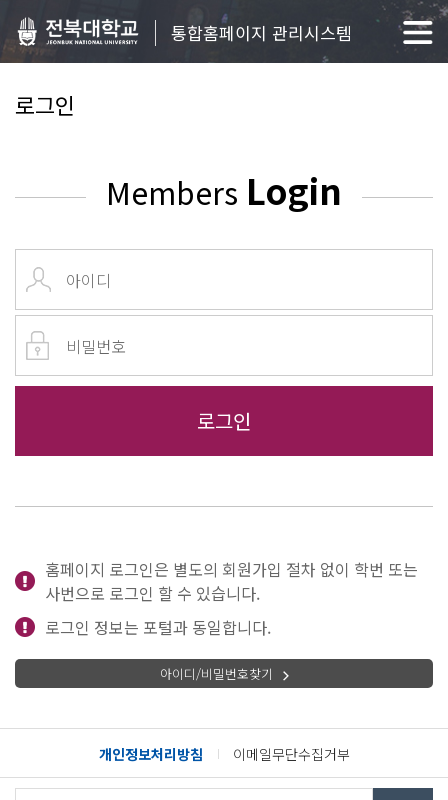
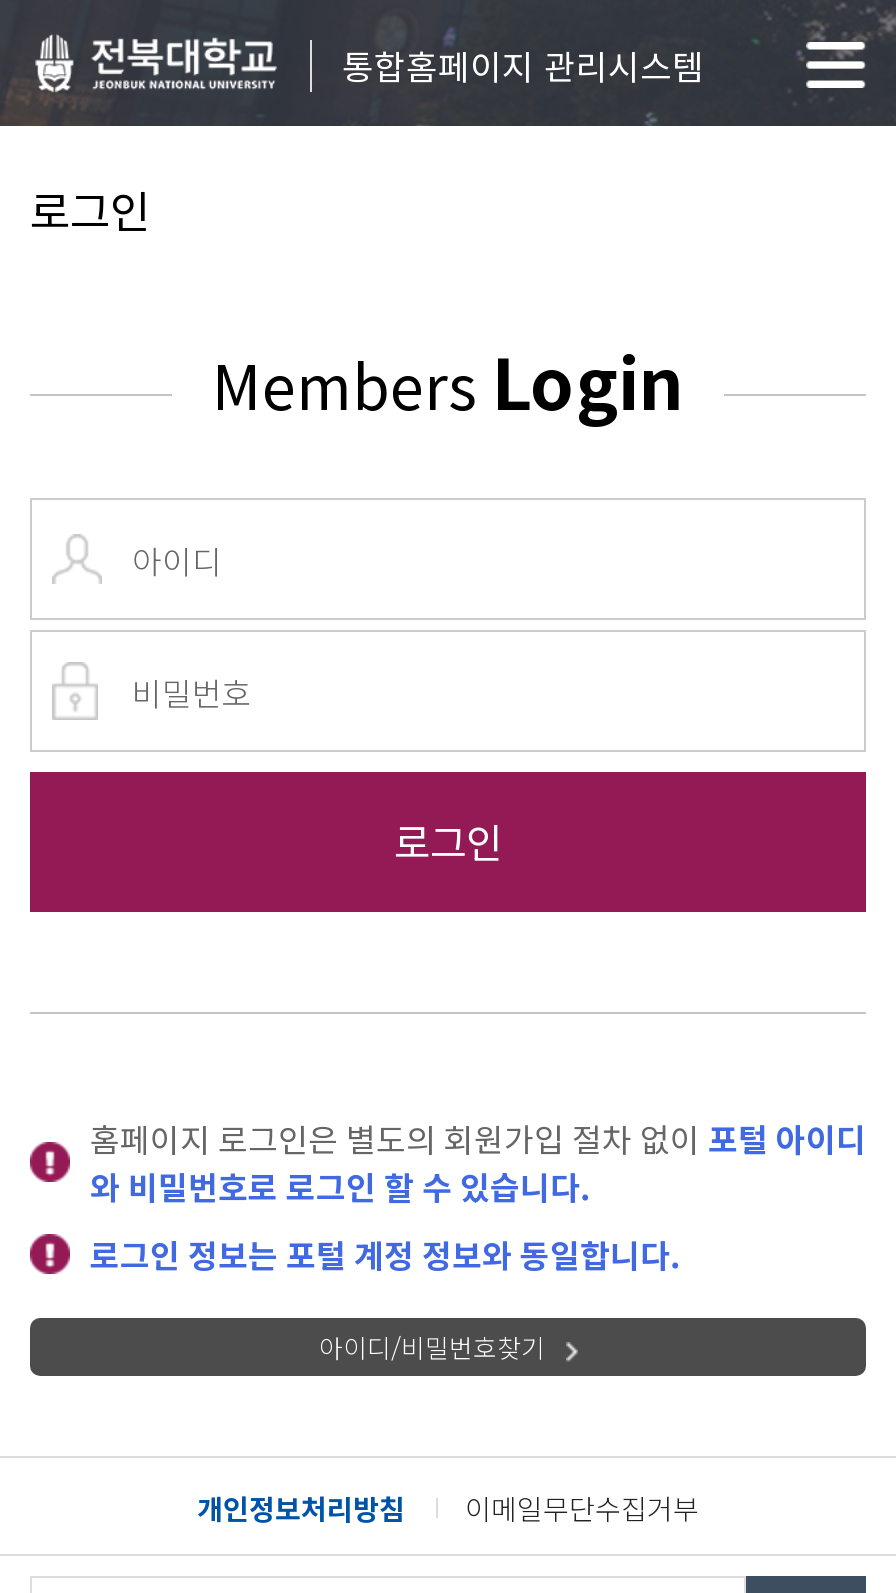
- 홈페이지 로그인은 별도의 회원가입 절차 없이 학번 또는
- 사번으로 로그인 할 수 있습니다.
- 로그인 정보는 포털과 동일합니다.
+ 홈페이지 로그인은 별도의 회원가입 절차 없이 포털 아이디
+ 와 비밀번호로 로그인 할 수 있습니다.
+ 로그인 정보는 포털 계정 정보와 동일합니다.
